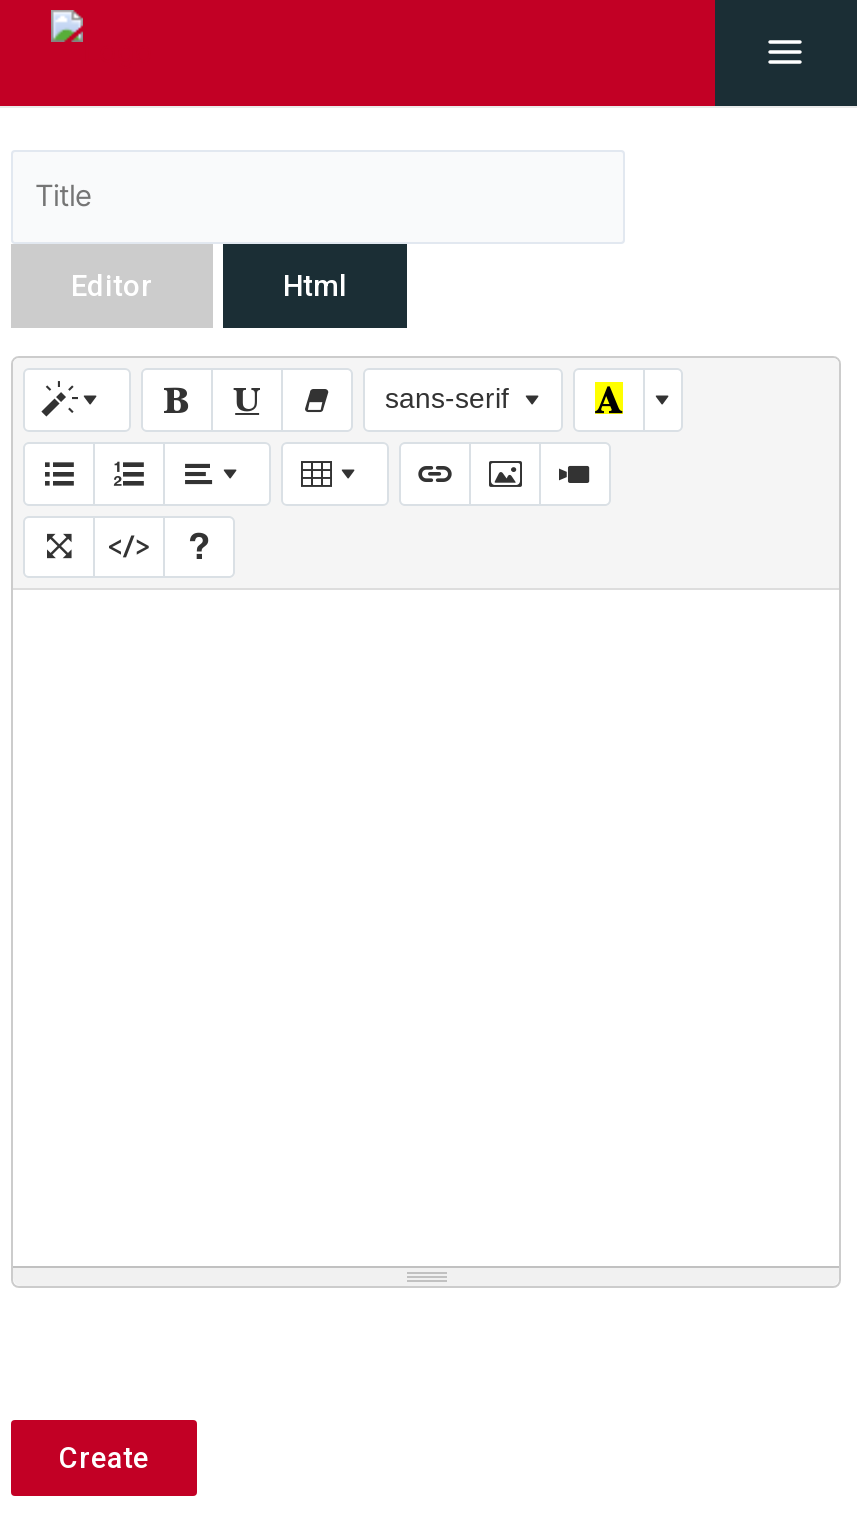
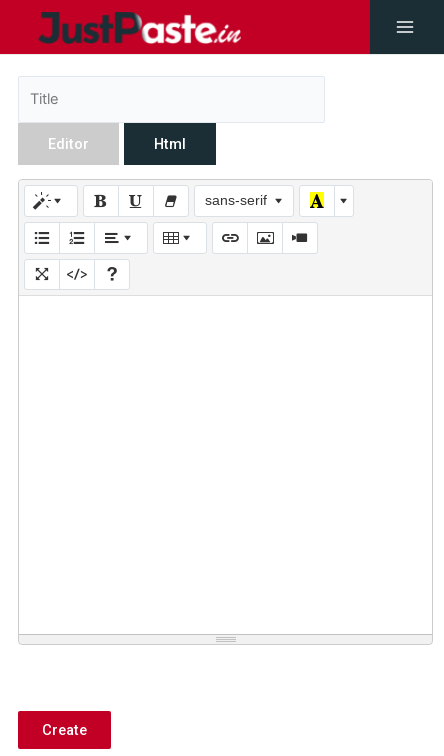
+ [image]
